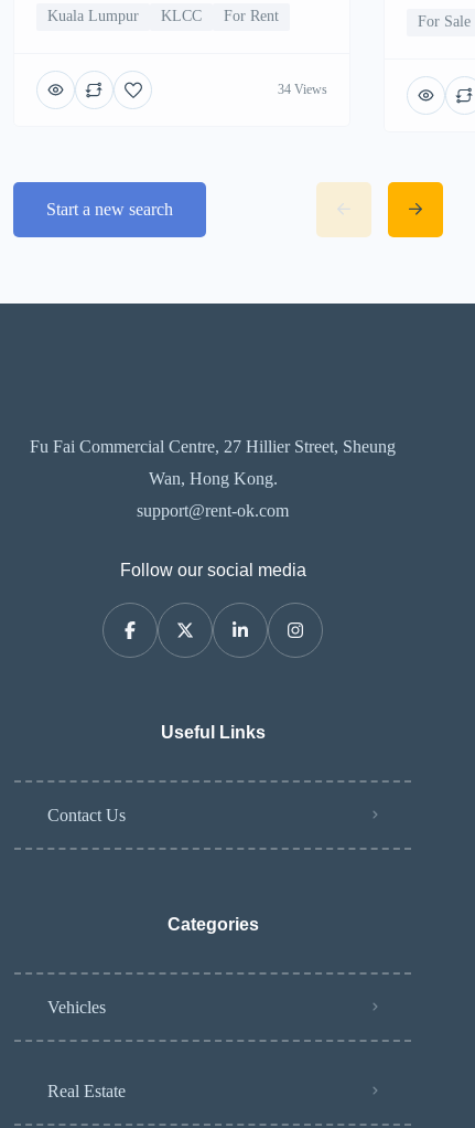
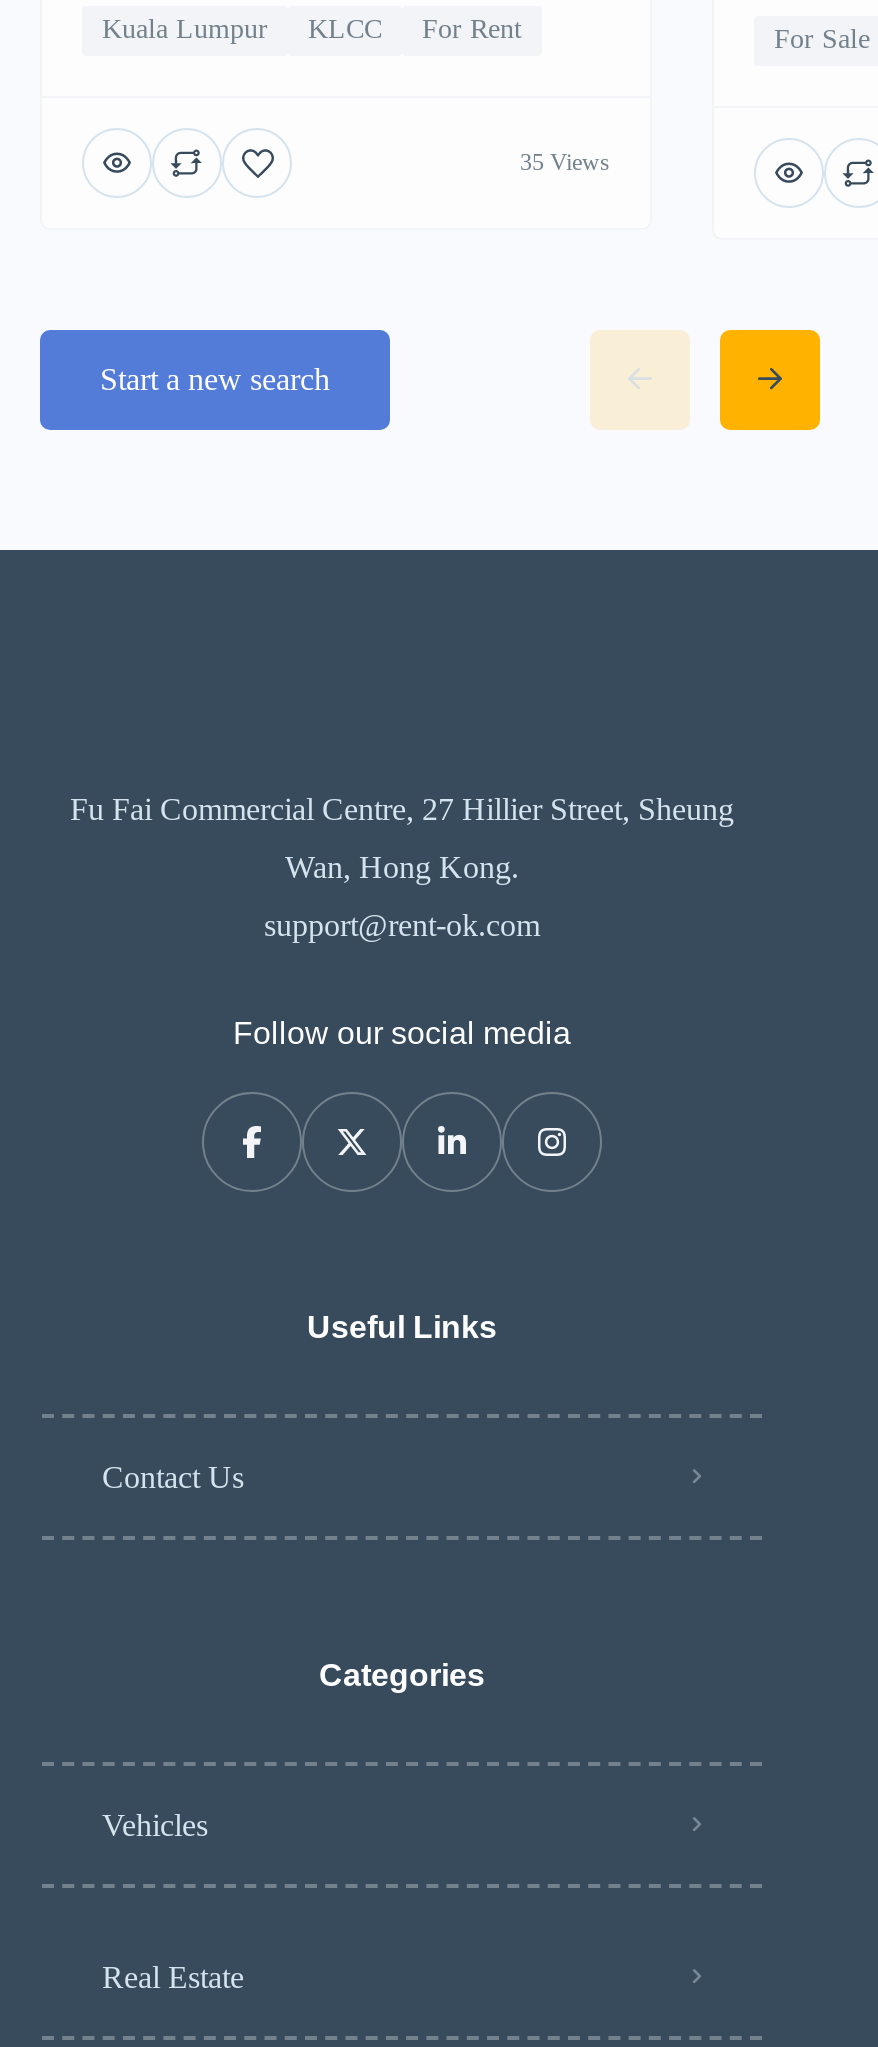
- 34 Views
+ 35 Views
